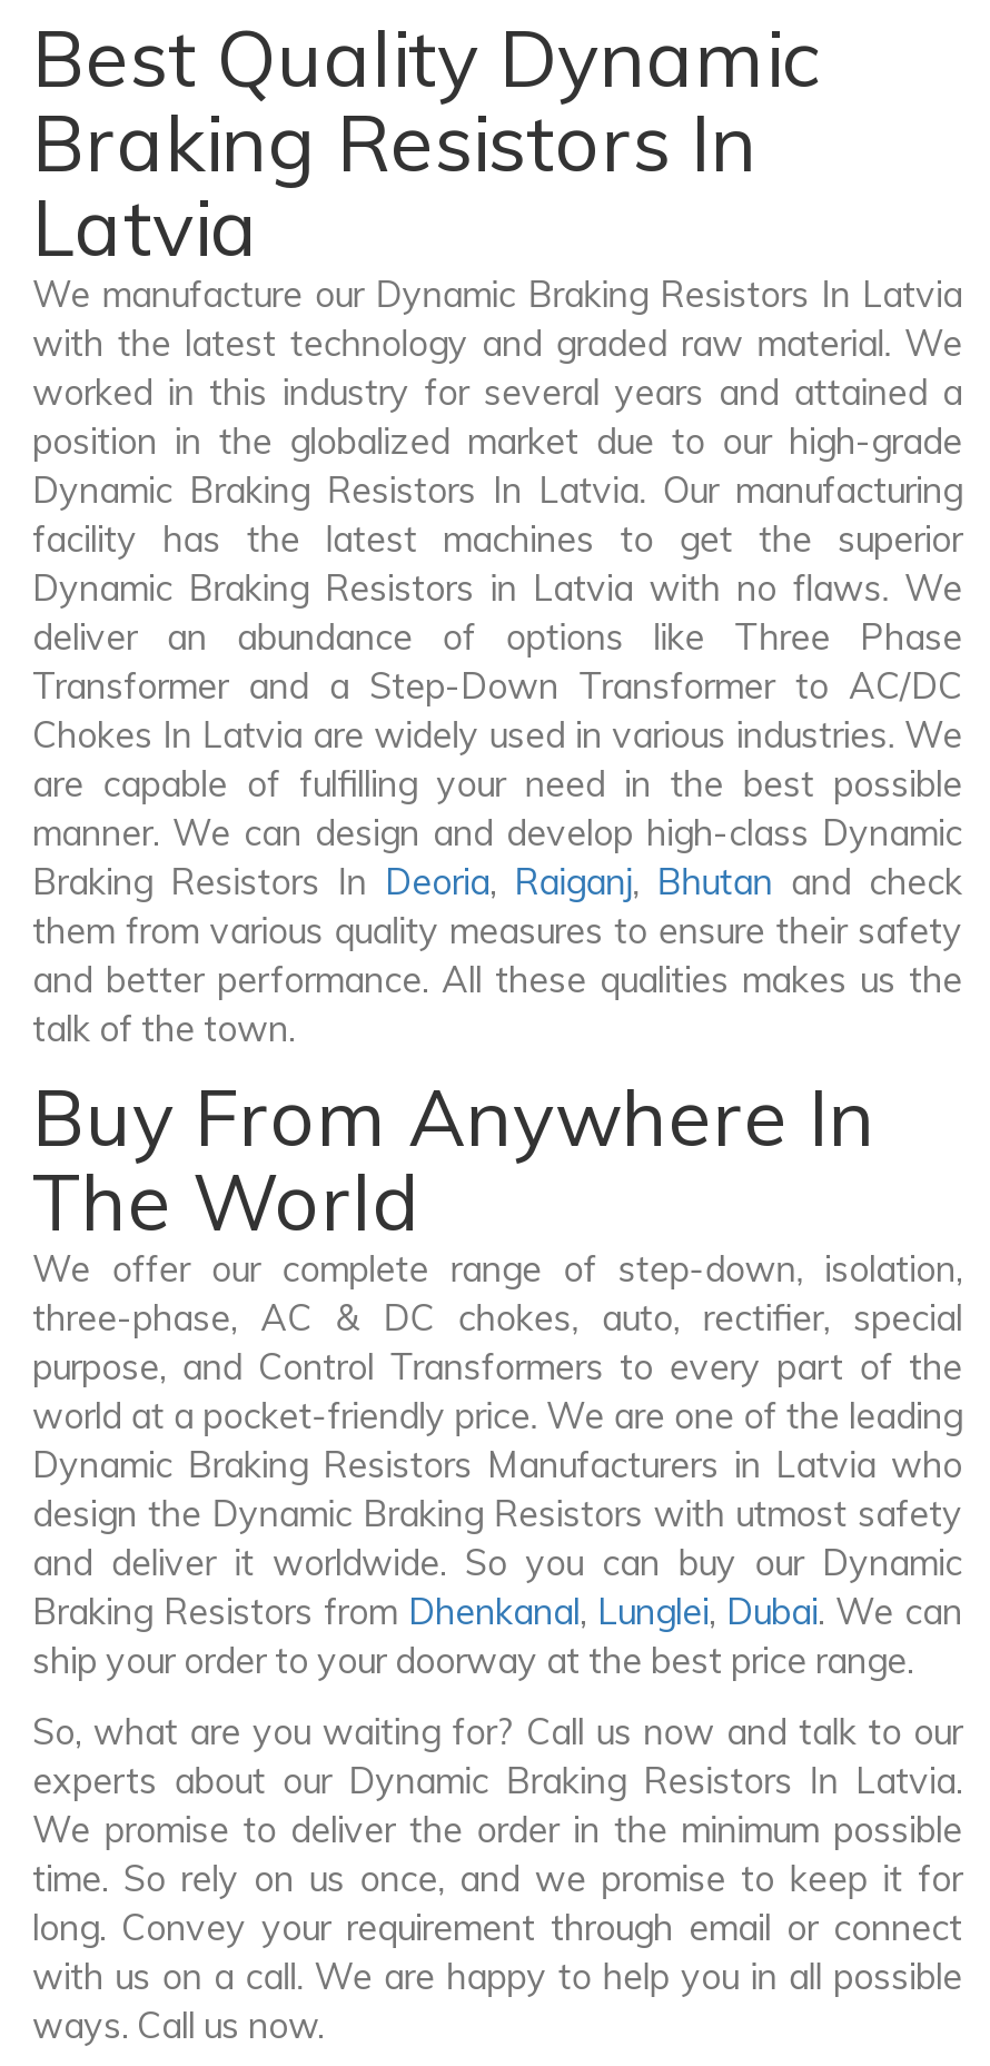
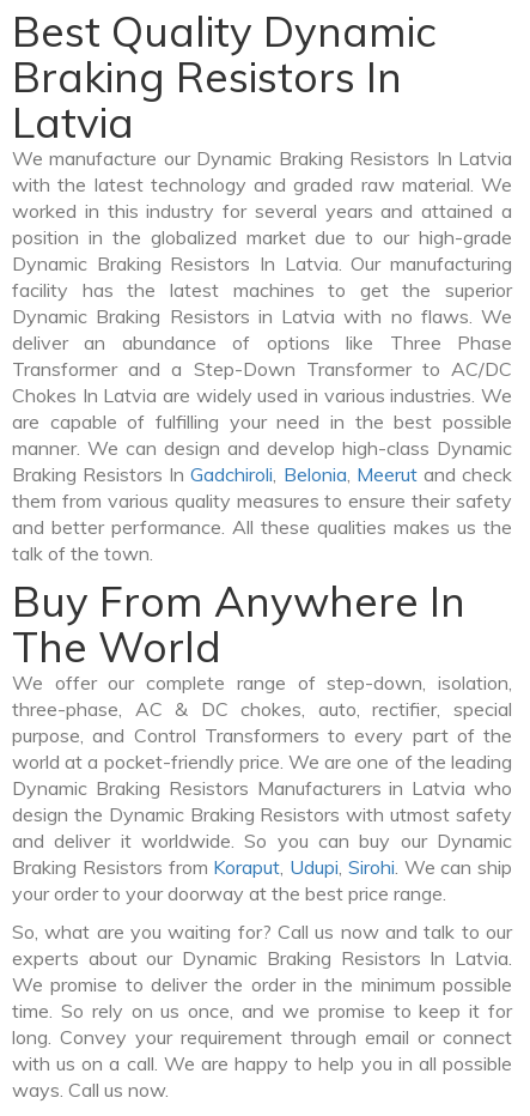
- Braking Resistors In Deoria, Raiganj, Bhutan and check
+ Braking Resistors In Gadchiroli, Belonia, Meerut and check

- Braking Resistors from Dhenkanal, Lunglei, Dubai. We can
- ship your order to your doorway at the best price range.
+ Braking Resistors from Koraput, Udupi, Sirohi. We can ship
+ your order to your doorway at the best price range.
